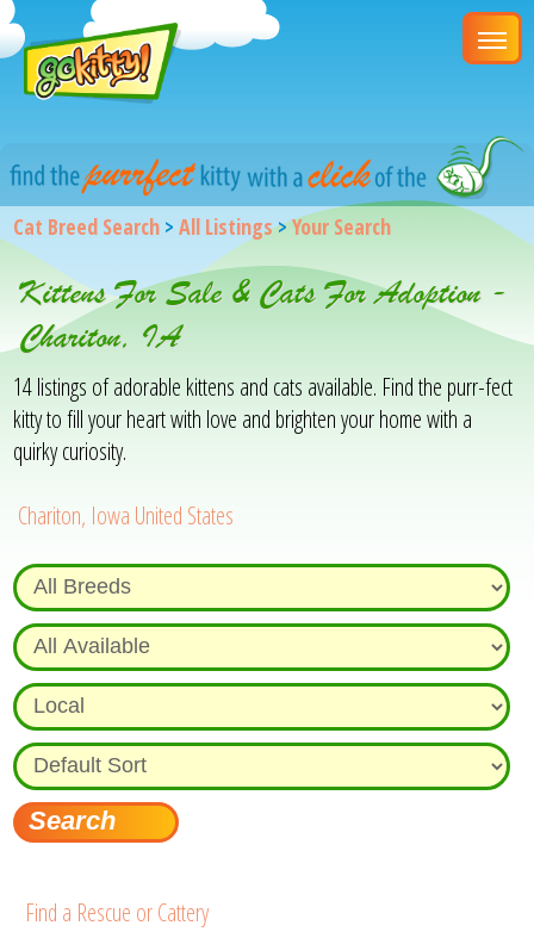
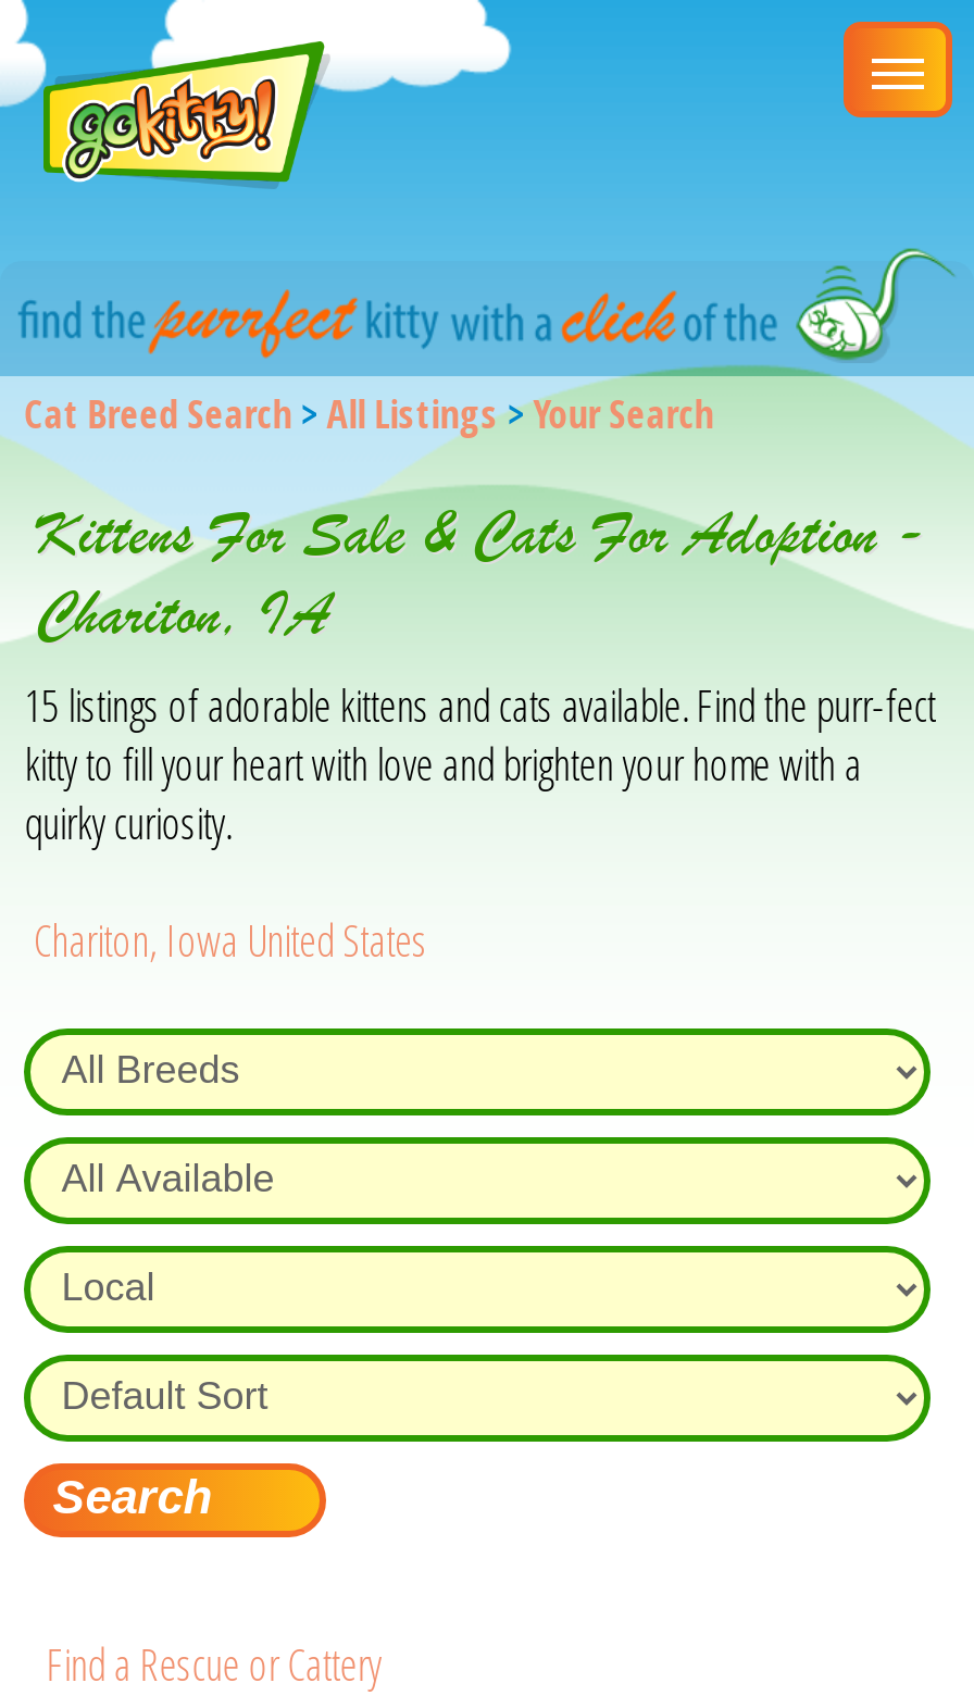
- 14 listings of adorable kittens and cats available. Find the purr-fect
+ 15 listings of adorable kittens and cats available. Find the purr-fect
